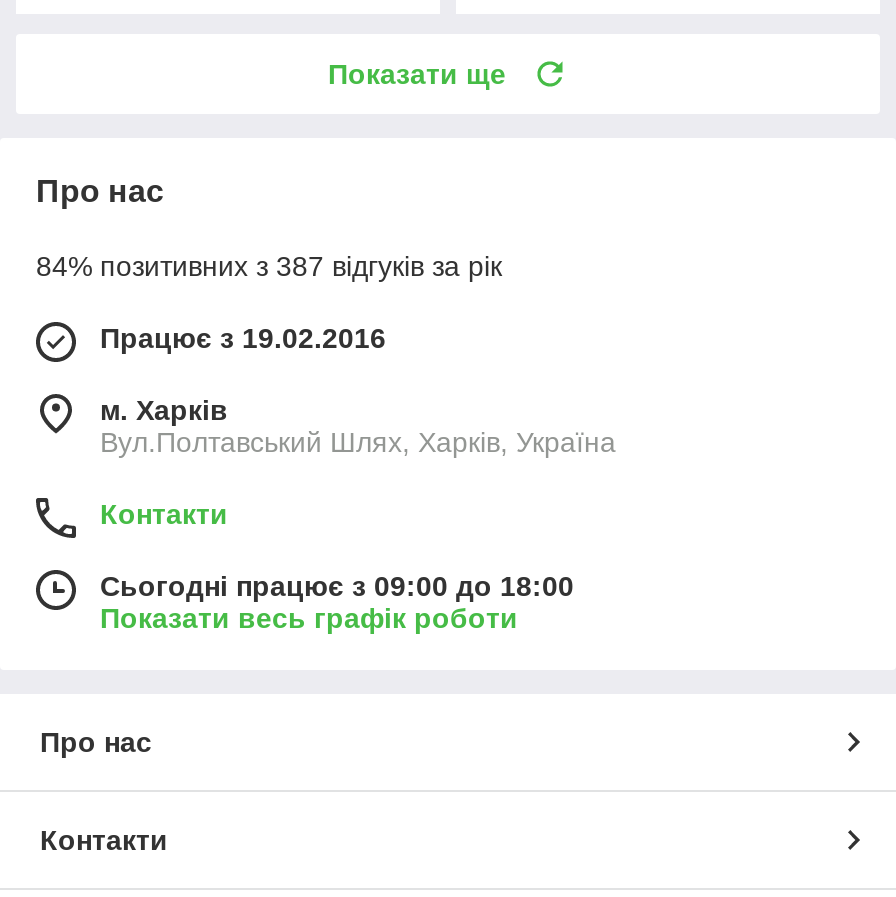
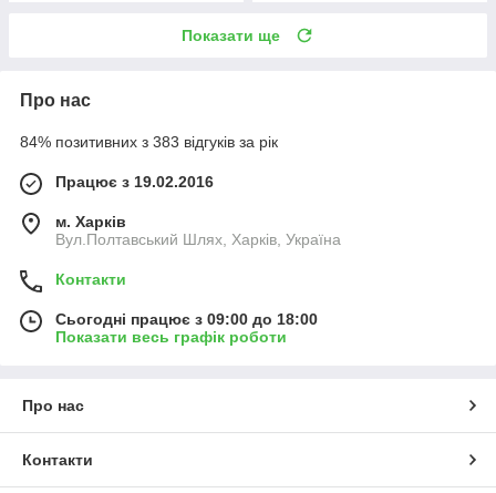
- 84% позитивних з 387 відгуків за рік
+ 84% позитивних з 383 відгуків за рік
